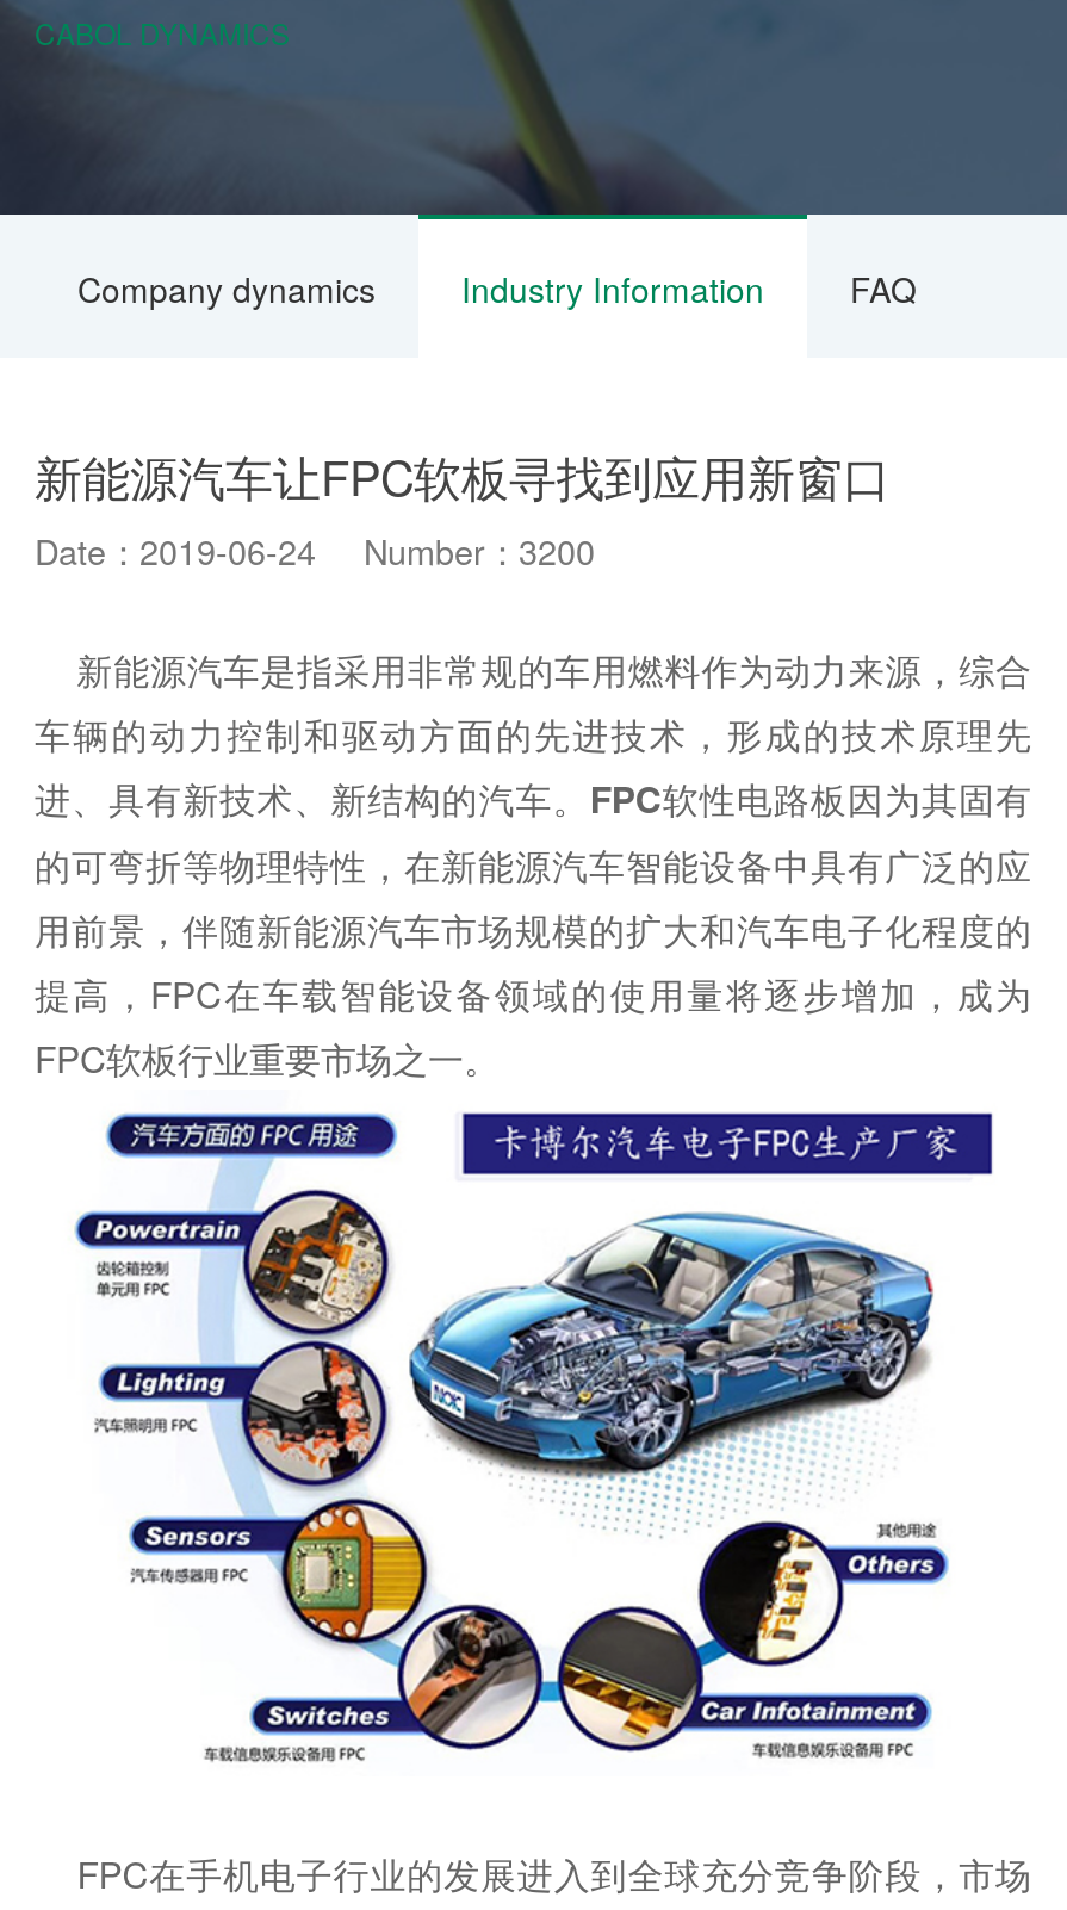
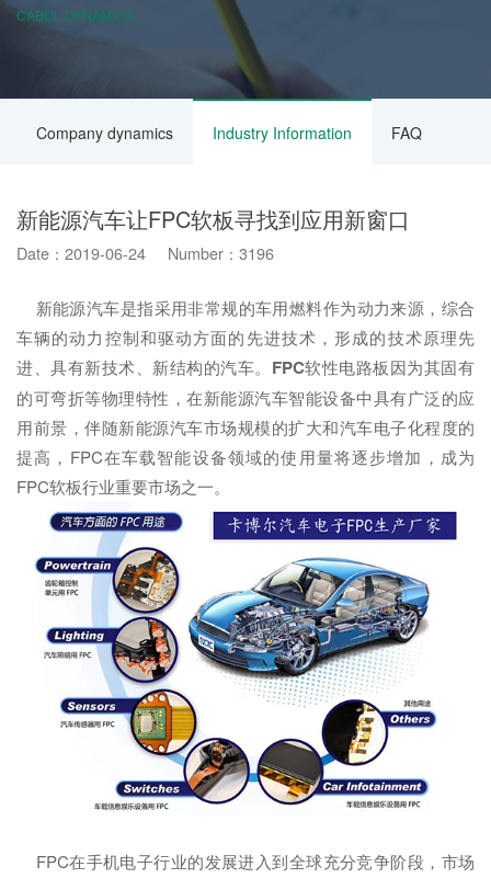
- Date：2019-06-24 Number：3200
+ Date：2019-06-24 Number：3196
